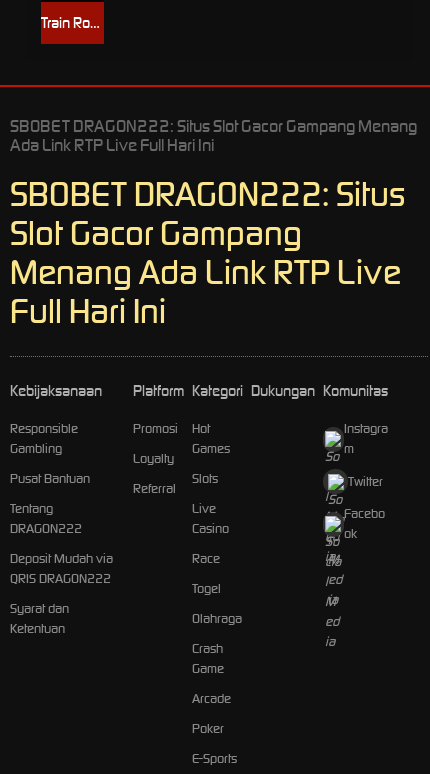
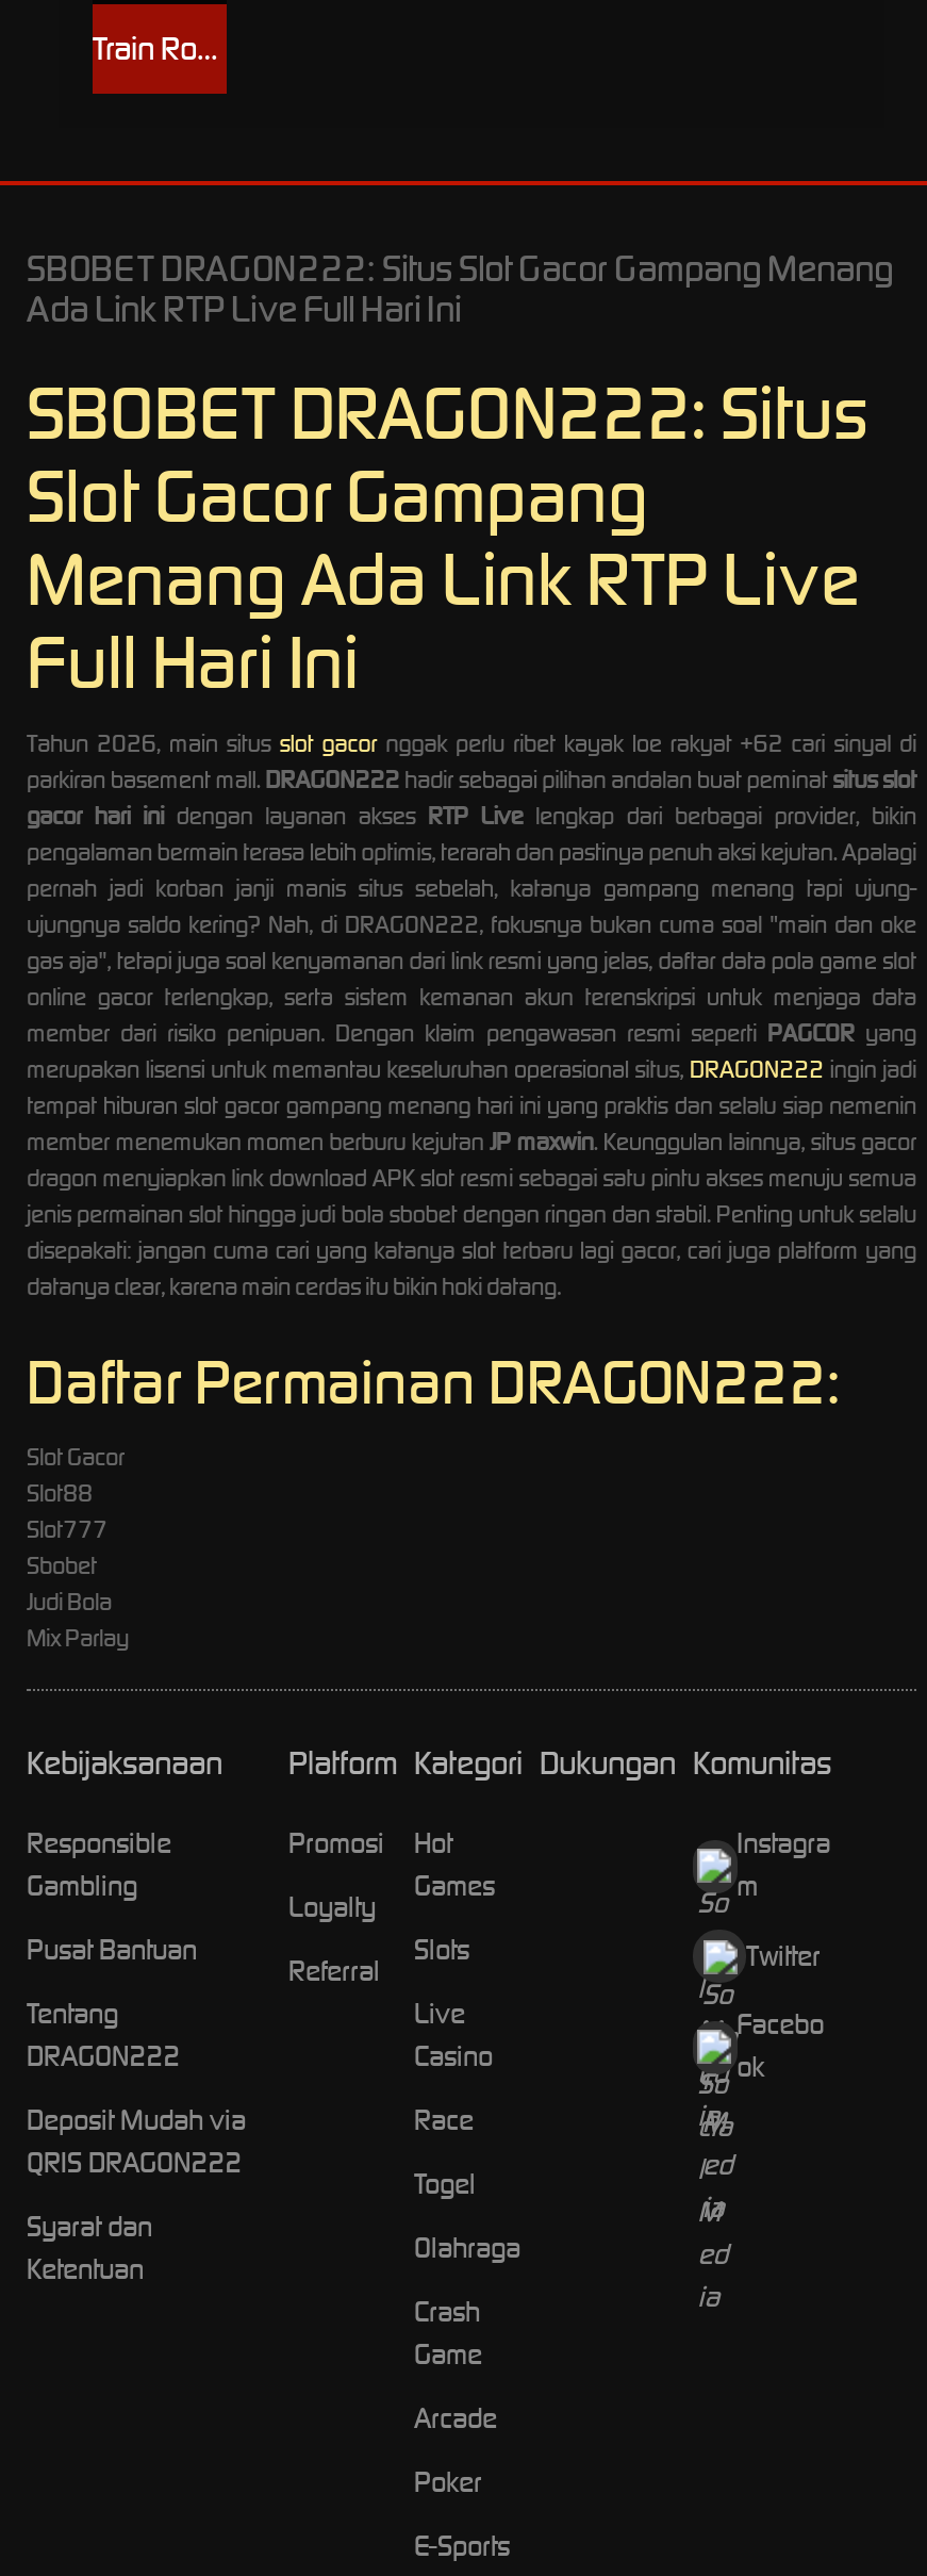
+ Tahun 2026, main situs slot gacor nggak perlu ribet kayak loe rakyat +62 cari sinyal di
+ parkiran basement mall. DRAGON222 hadir sebagai pilihan andalan buat peminat situs slot
+ gacor hari ini dengan layanan akses RTP Live lengkap dari berbagai provider, bikin
+ pengalaman bermain terasa lebih optimis, terarah dan pastinya penuh aksi kejutan. Apalagi
+ pernah jadi korban janji manis situs sebelah, katanya gampang menang tapi ujung-
+ ujungnya saldo kering? Nah, di DRAGON222, fokusnya bukan cuma soal "main dan oke
+ gas aja", tetapi juga soal kenyamanan dari link resmi yang jelas, daftar data pola game slot
+ online gacor terlengkap, serta sistem kemanan akun terenskripsi untuk menjaga data
+ member dari risiko penipuan. Dengan klaim pengawasan resmi seperti PAGCOR yang
+ merupakan lisensi untuk memantau keseluruhan operasional situs, DRAGON222 ingin jadi
+ tempat hiburan slot gacor gampang menang hari ini yang praktis dan selalu siap nemenin
+ member menemukan momen berburu kejutan JP maxwin. Keunggulan lainnya, situs gacor
+ dragon menyiapkan link download APK slot resmi sebagai satu pintu akses menuju semua
+ jenis permainan slot hingga judi bola sbobet dengan ringan dan stabil. Penting untuk selalu
+ disepakati: jangan cuma cari yang katanya slot terbaru lagi gacor, cari juga platform yang
+ datanya clear, karena main cerdas itu bikin hoki datang.
+ Daftar Permainan DRAGON222:
+ Slot Gacor
+ Slot88
+ Slot777
+ Sbobet
+ Judi Bola
+ Mix Parlay
